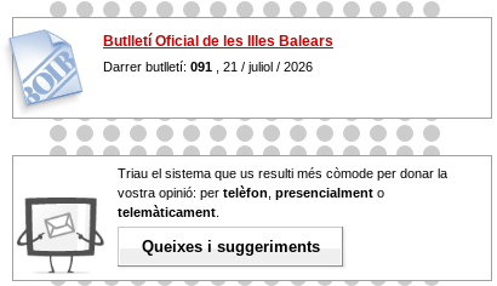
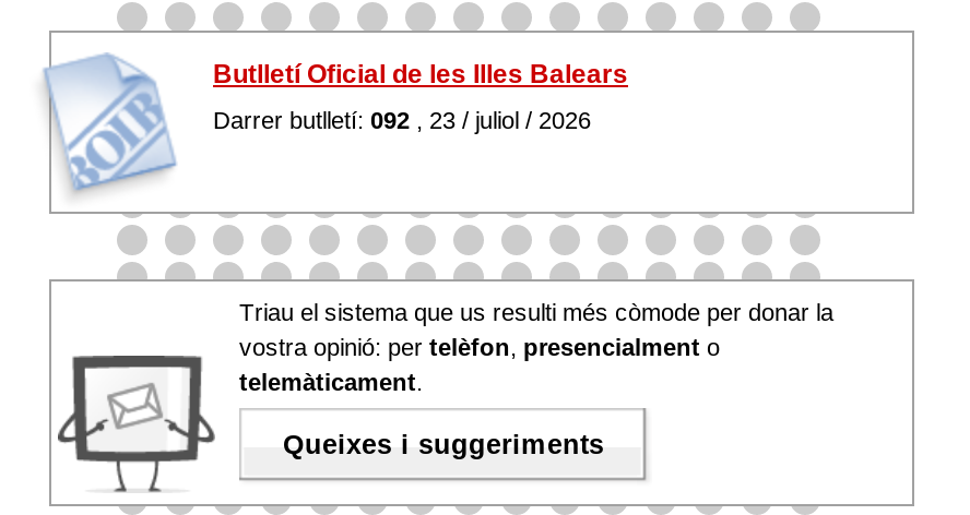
- Darrer butlletí: 091, 21 / juliol / 2026
+ Darrer butlletí: 092, 23 / juliol / 2026
